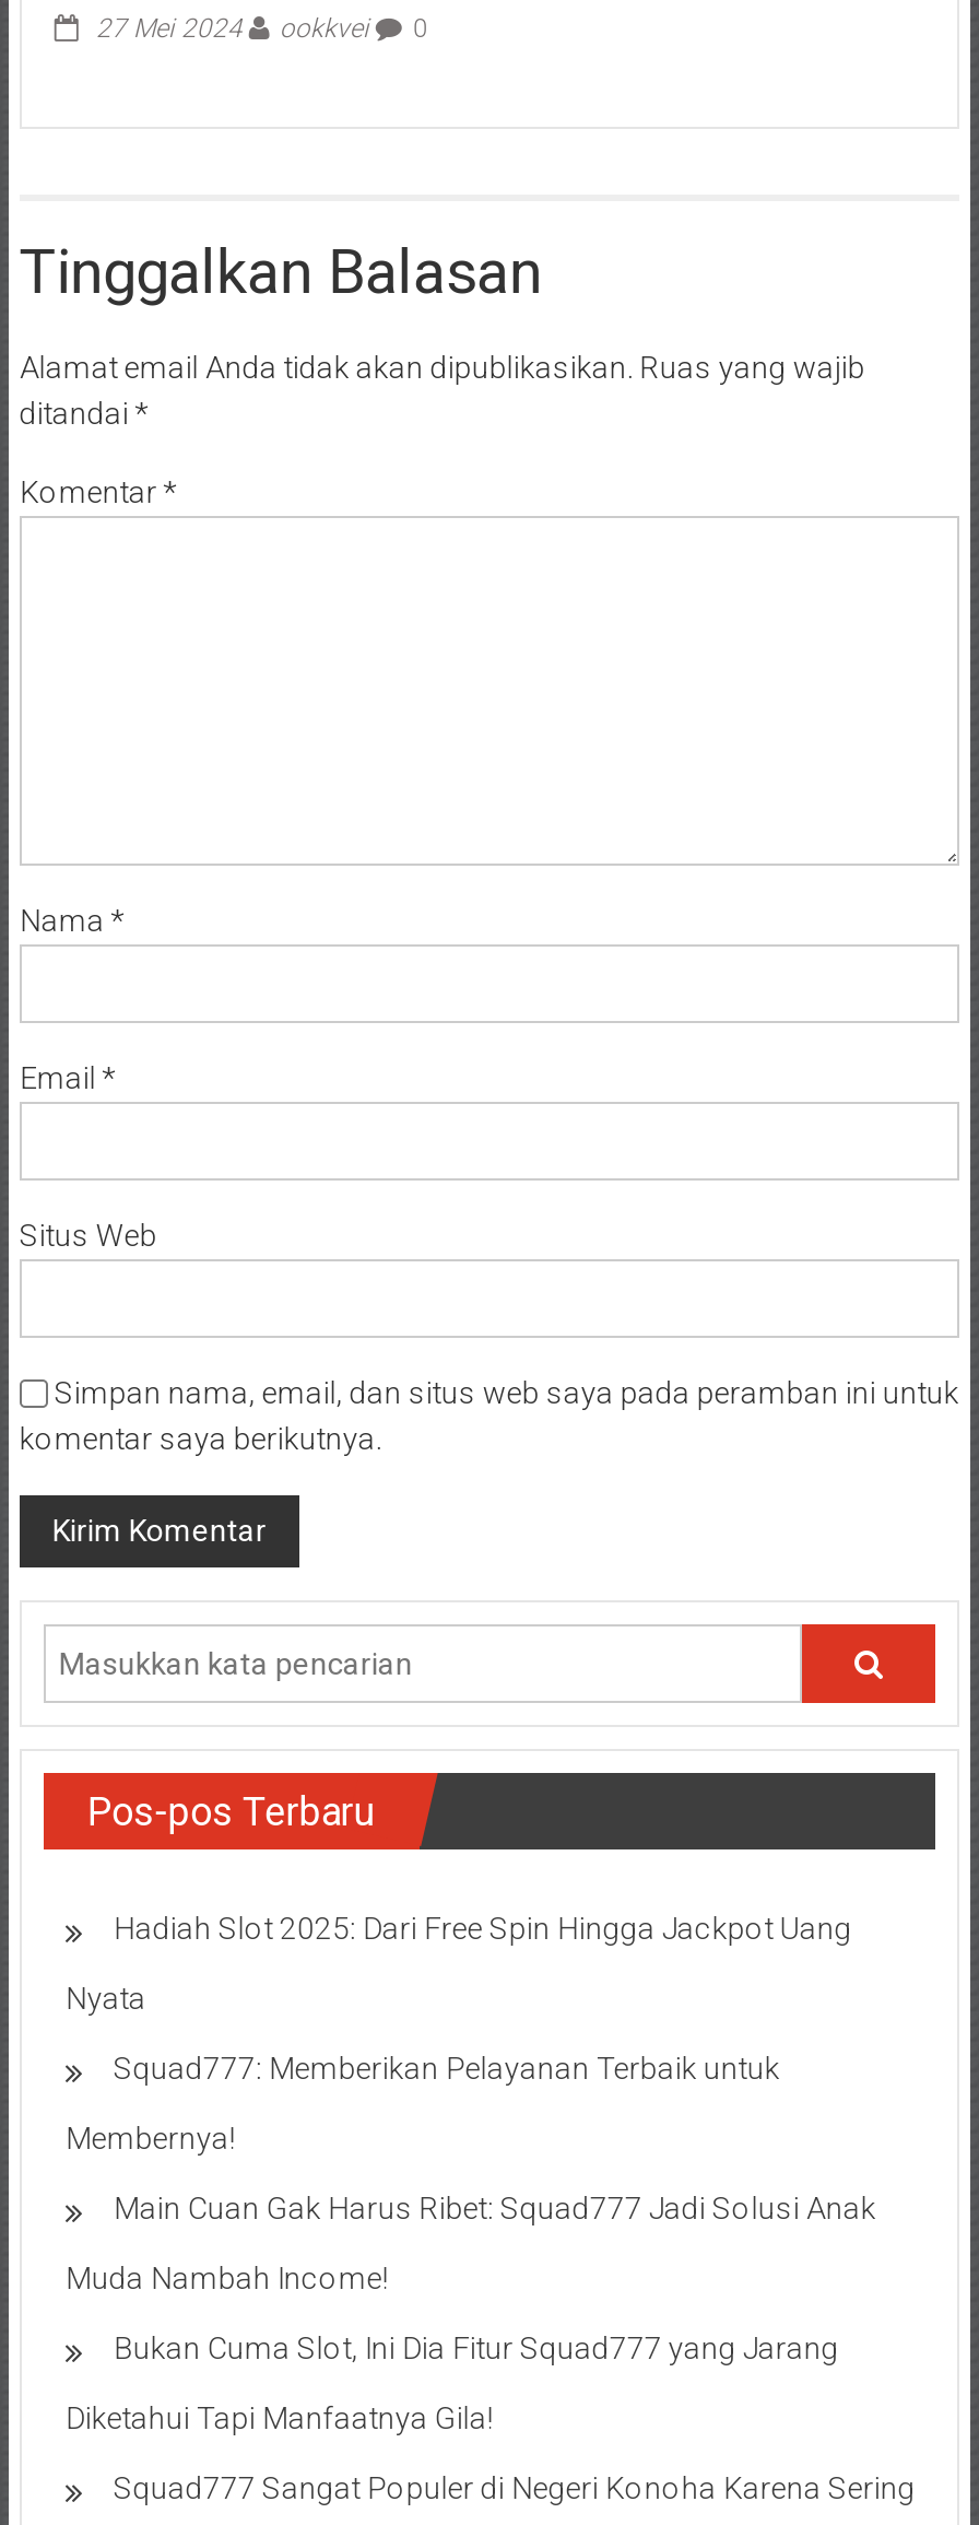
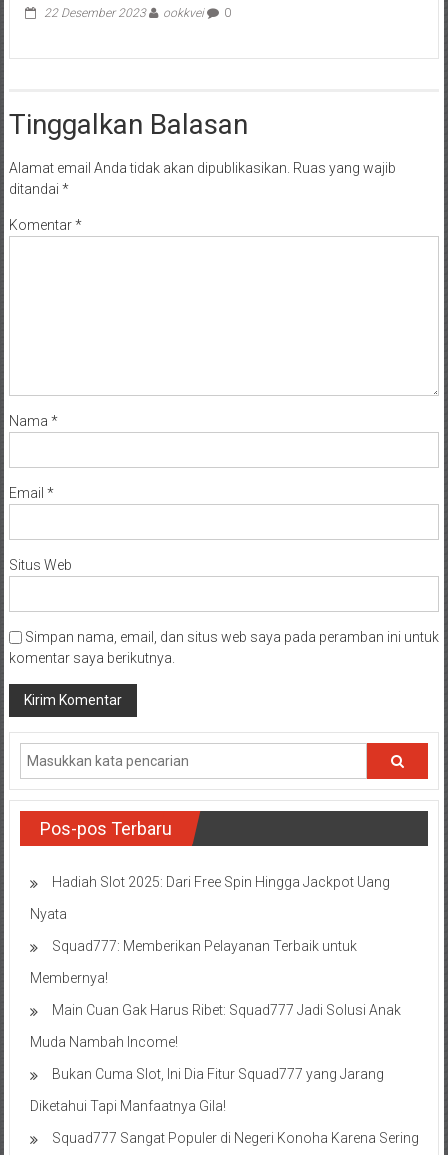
- 27 Mei 2024 ookkvei 0
+ 22 Desember 2023 ookkvei 0
